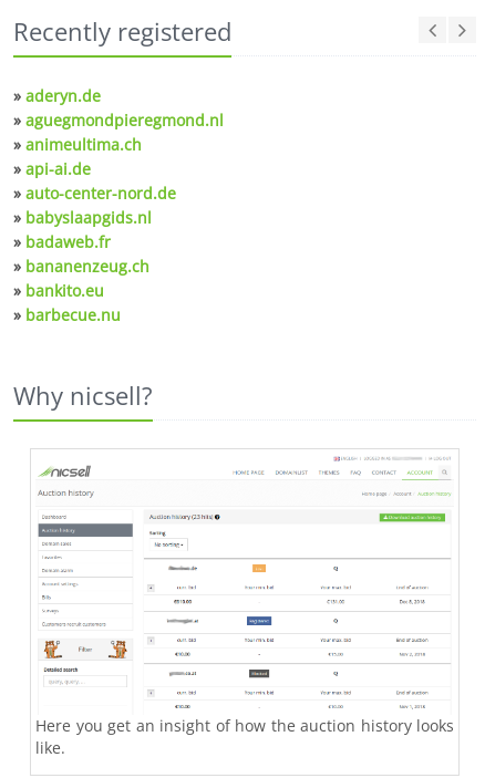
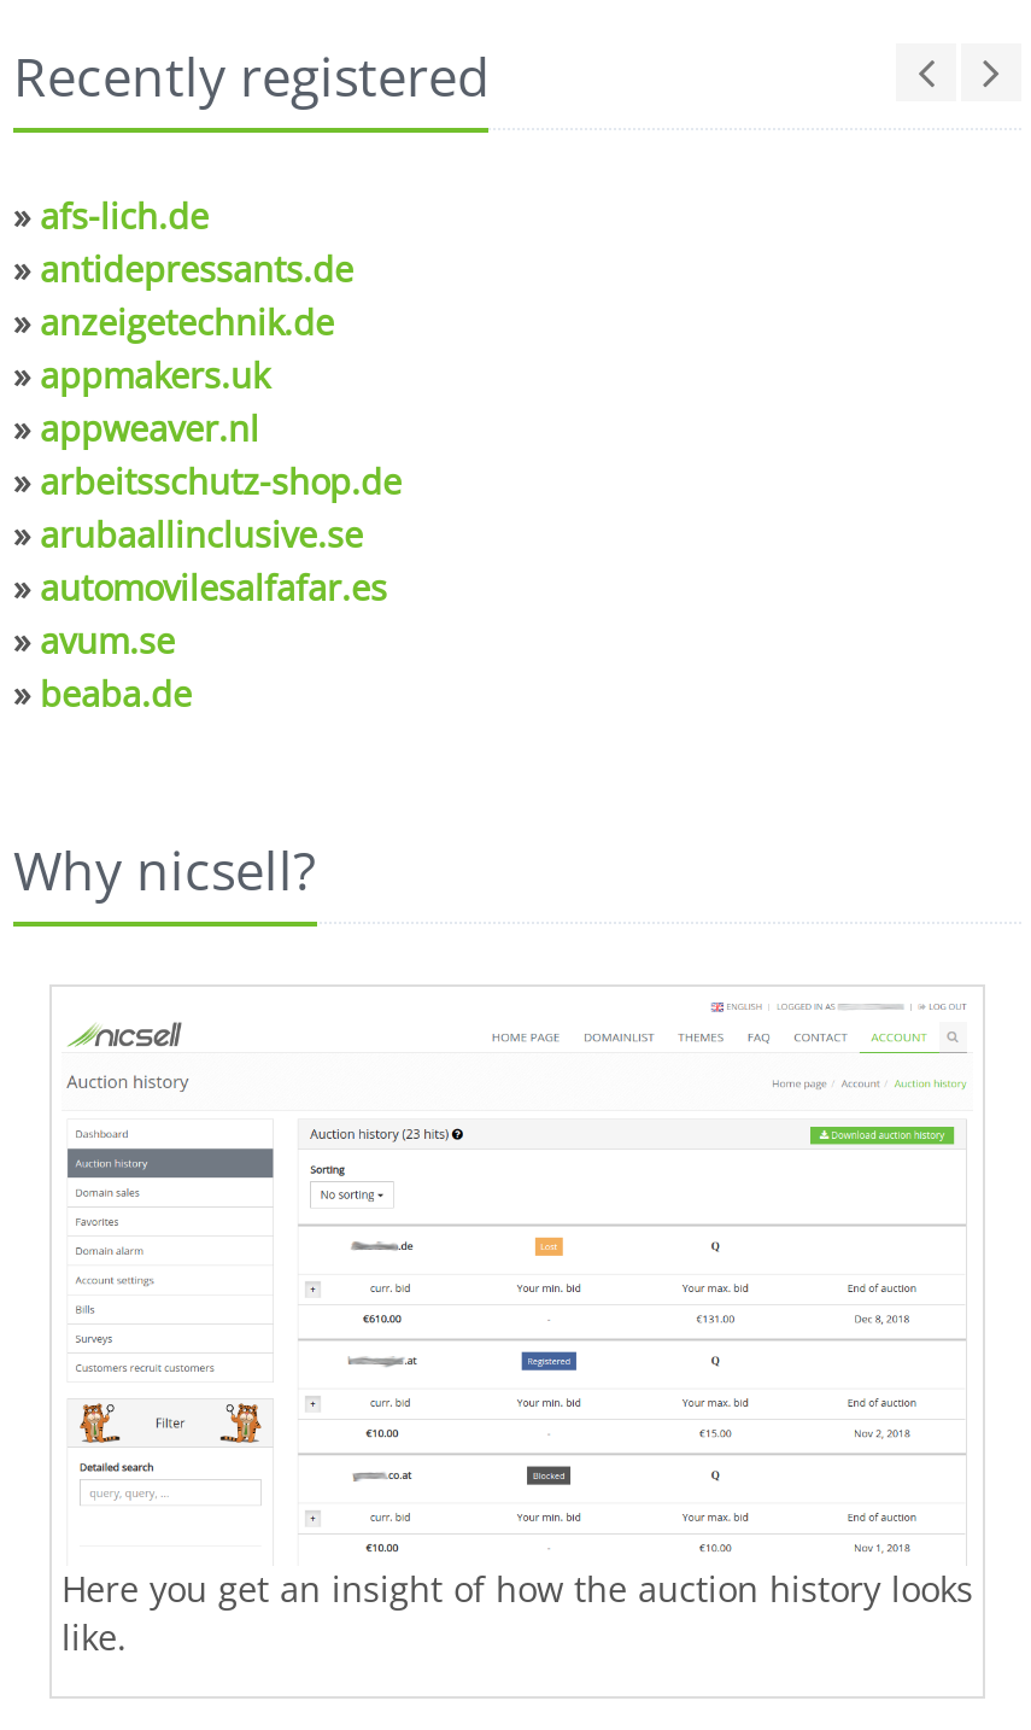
- » aderyn.de
- » aguegmondpieregmond.nl
- » animeultima.ch
- » api-ai.de
- » auto-center-nord.de
- » babyslaapgids.nl
- » badaweb.fr
- » bananenzeug.ch
- » bankito.eu
- » barbecue.nu
+ » afs-lich.de
+ » antidepressants.de
+ » anzeigetechnik.de
+ » appmakers.uk
+ » appweaver.nl
+ » arbeitsschutz-shop.de
+ » arubaallinclusive.se
+ » automovilesalfafar.es
+ » avum.se
+ » beaba.de
